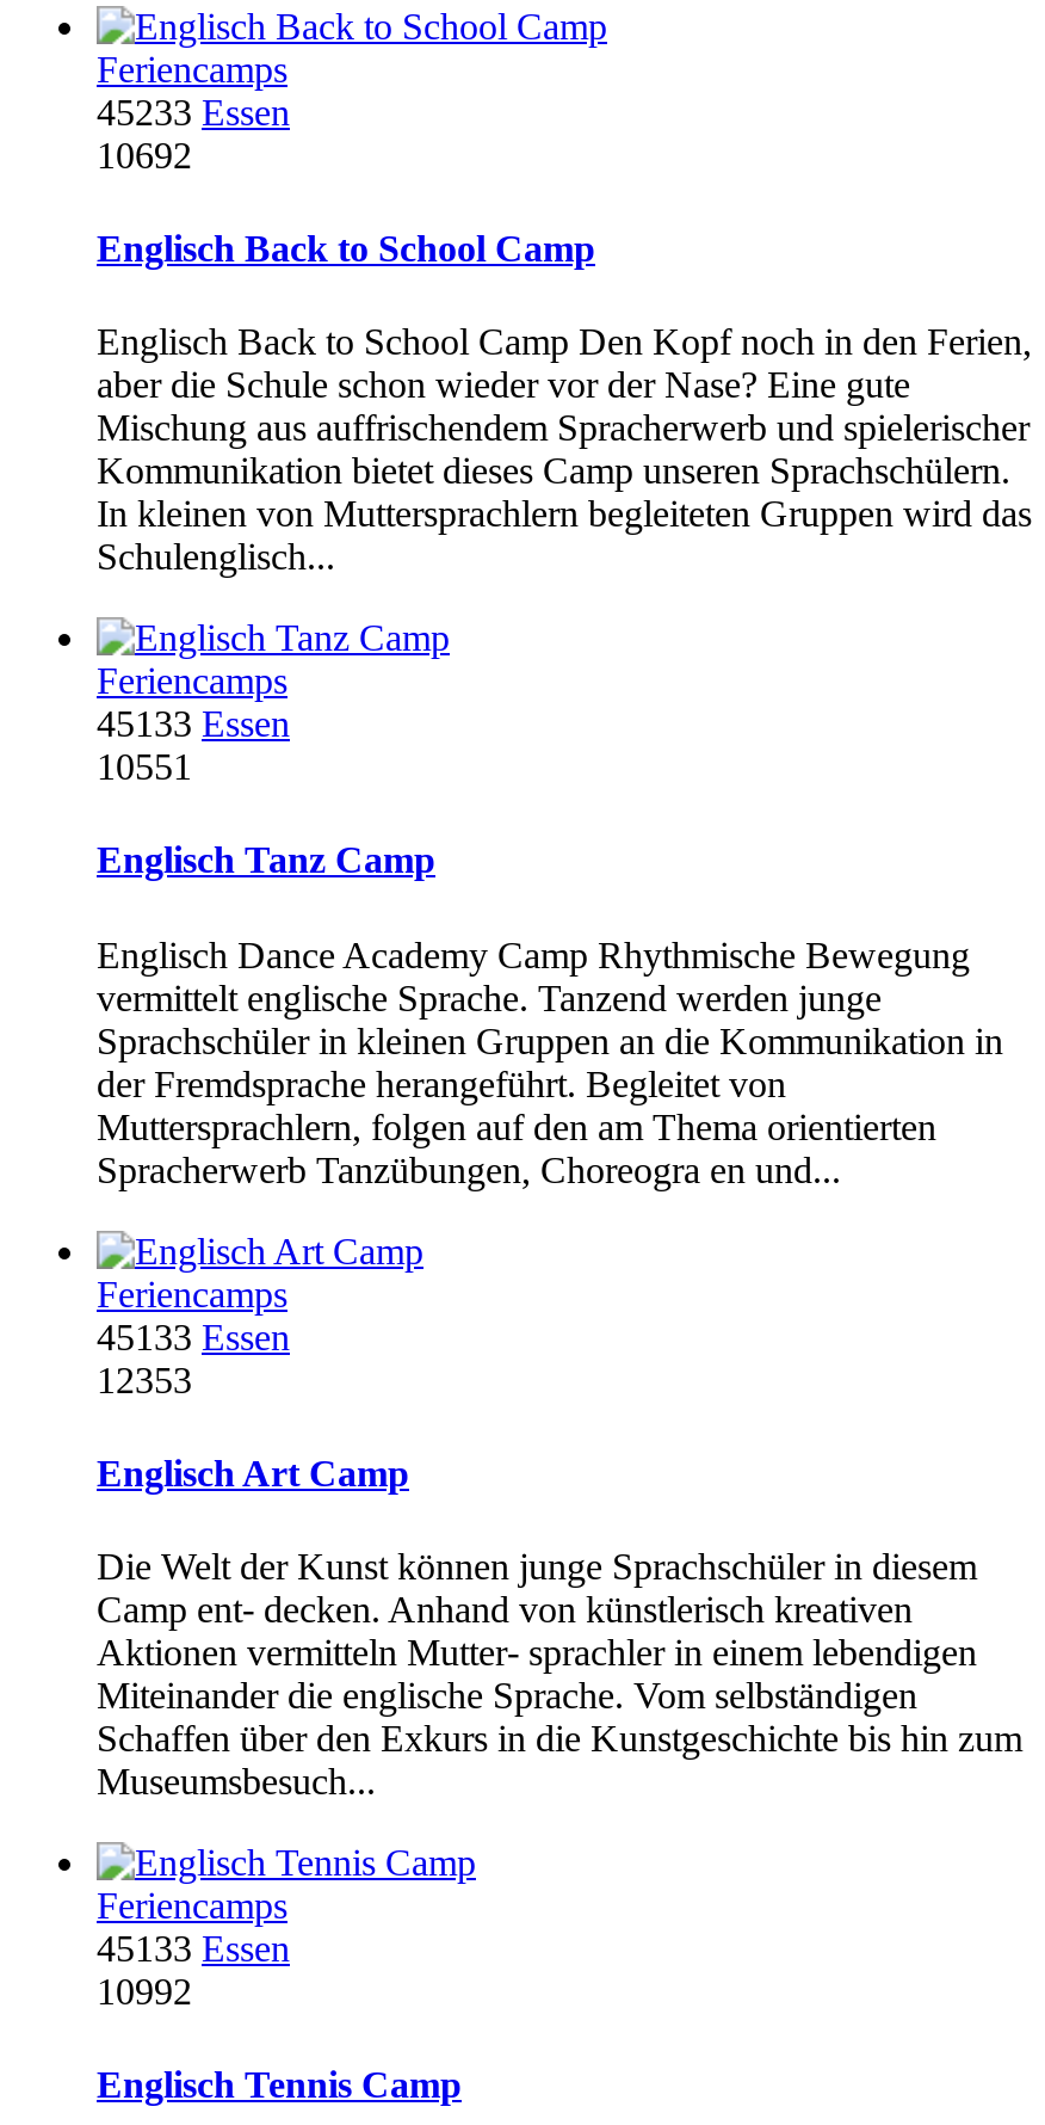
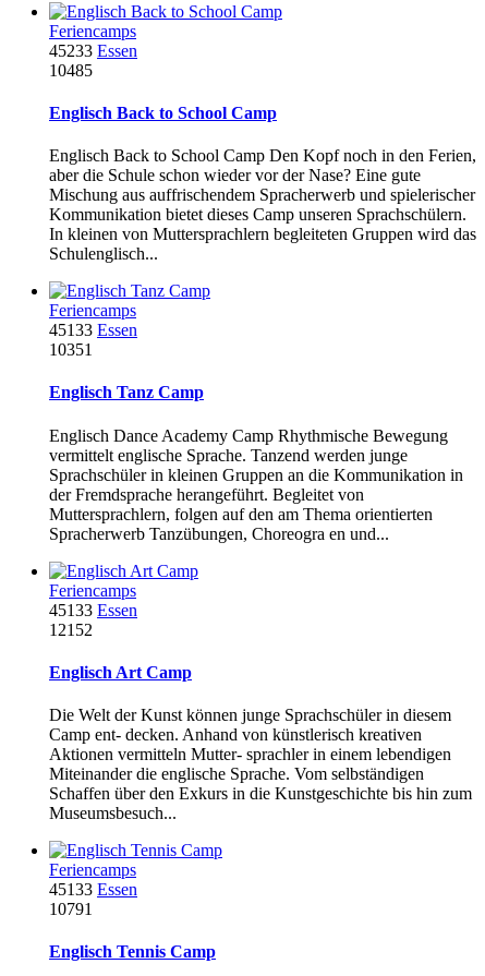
- 10692
+ 10485

- 10551
+ 10351

- 12353
+ 12152

- 10992
+ 10791
